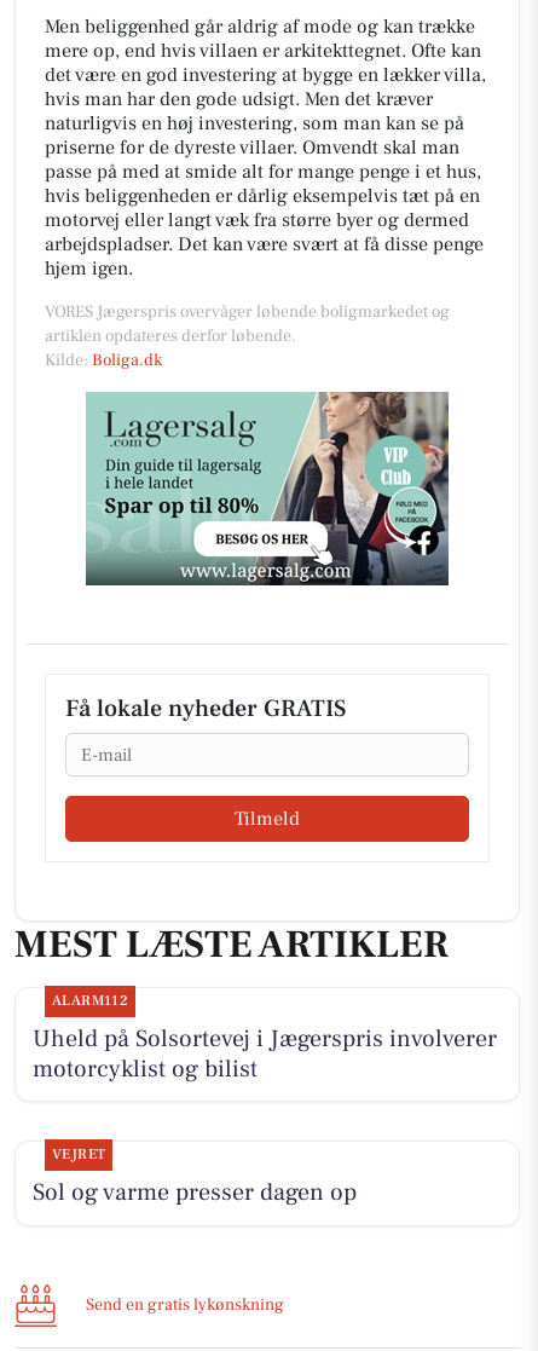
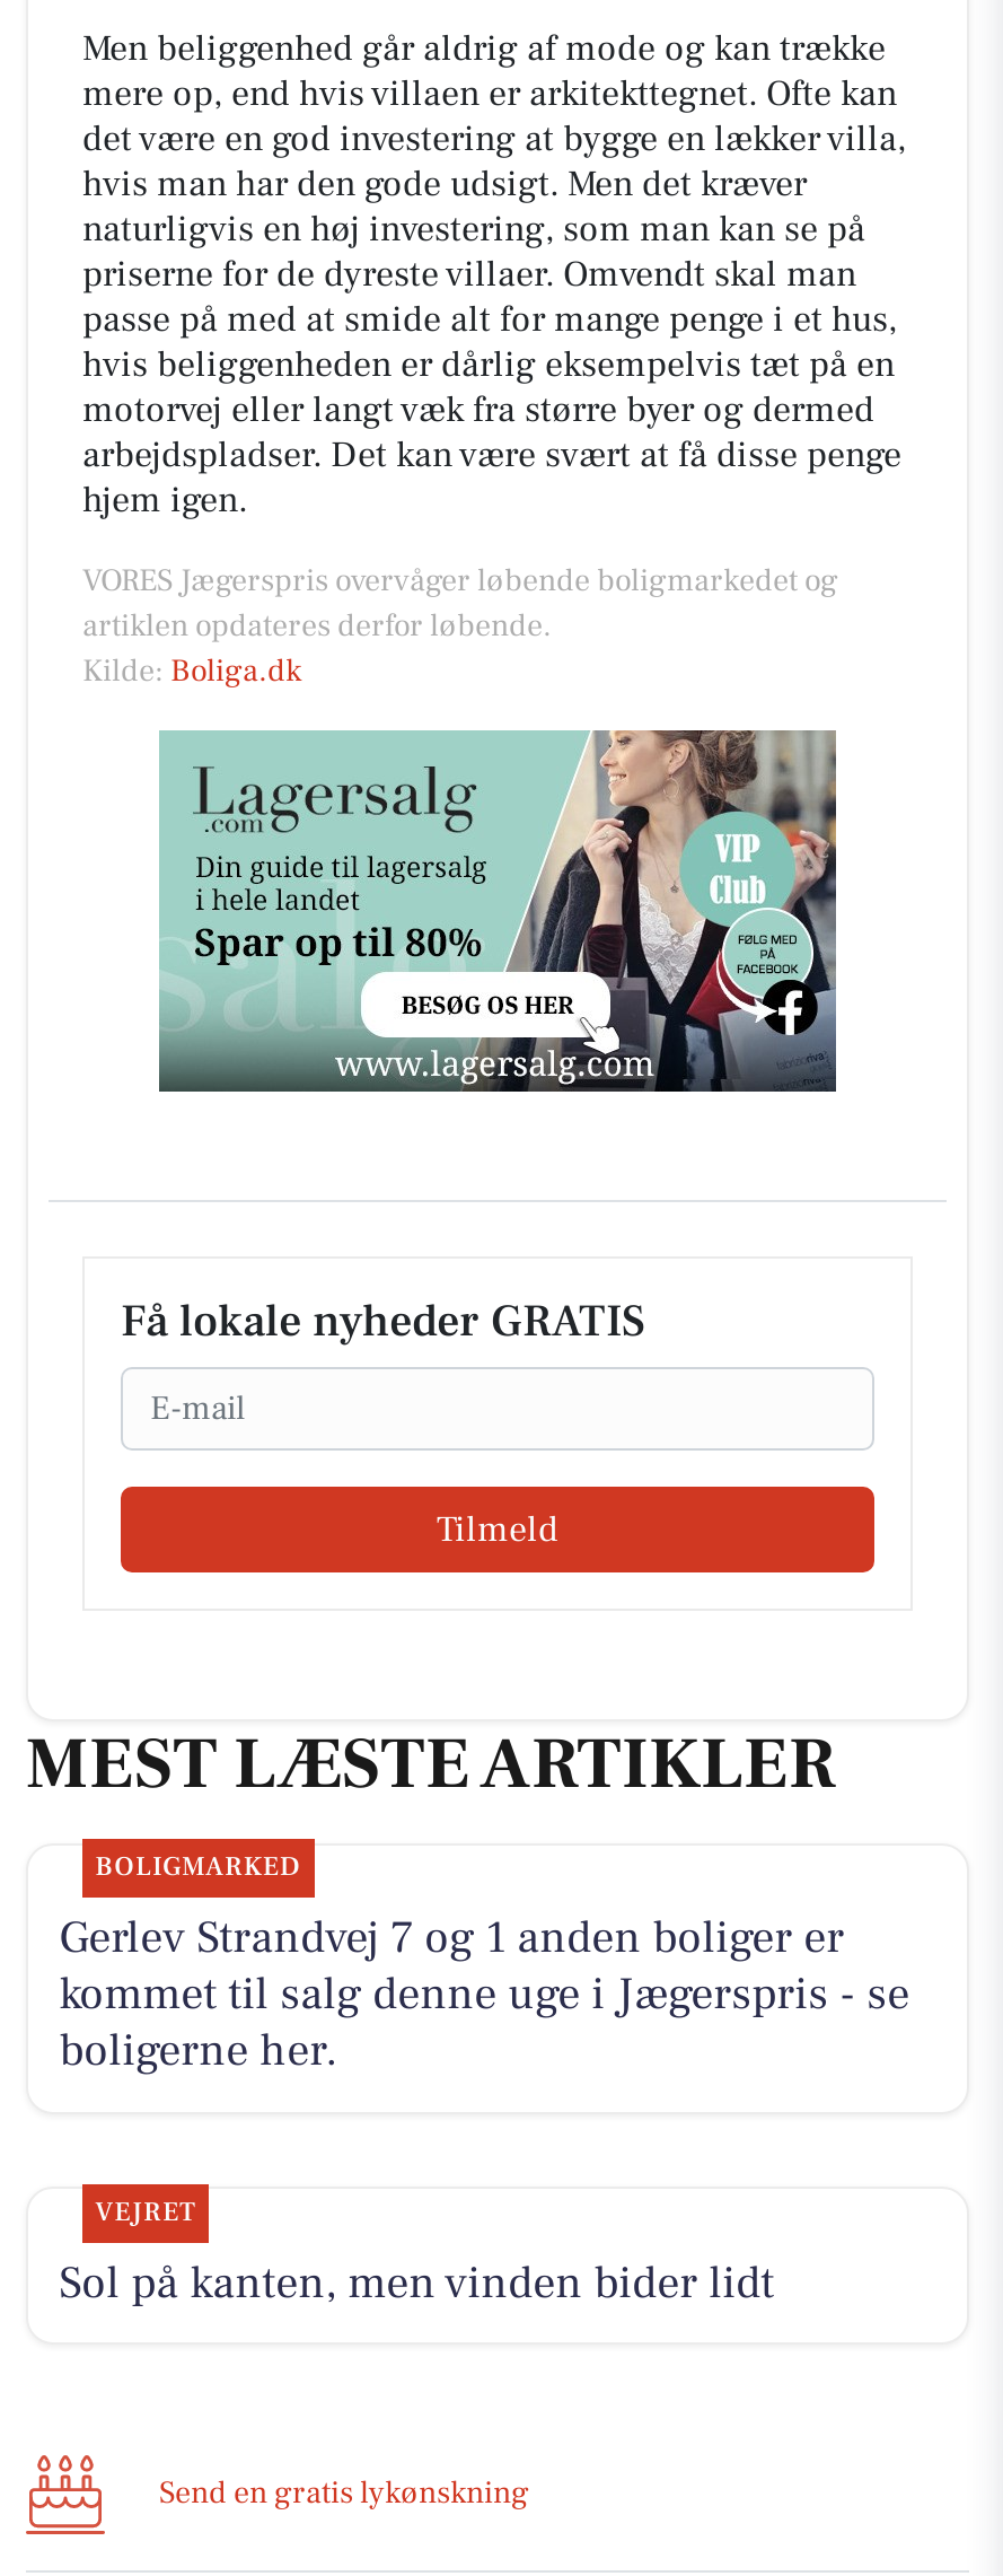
- ALARM112
- Uheld på Solsortevej i Jægerspris involverer
- motorcyklist og bilist
+ BOLIGMARKED
+ Gerlev Strandvej 7 og 1 anden boliger er
+ kommet til salg denne uge i Jægerspris - se
+ boligerne her.

- Sol og varme presser dagen op
+ Sol på kanten, men vinden bider lidt
